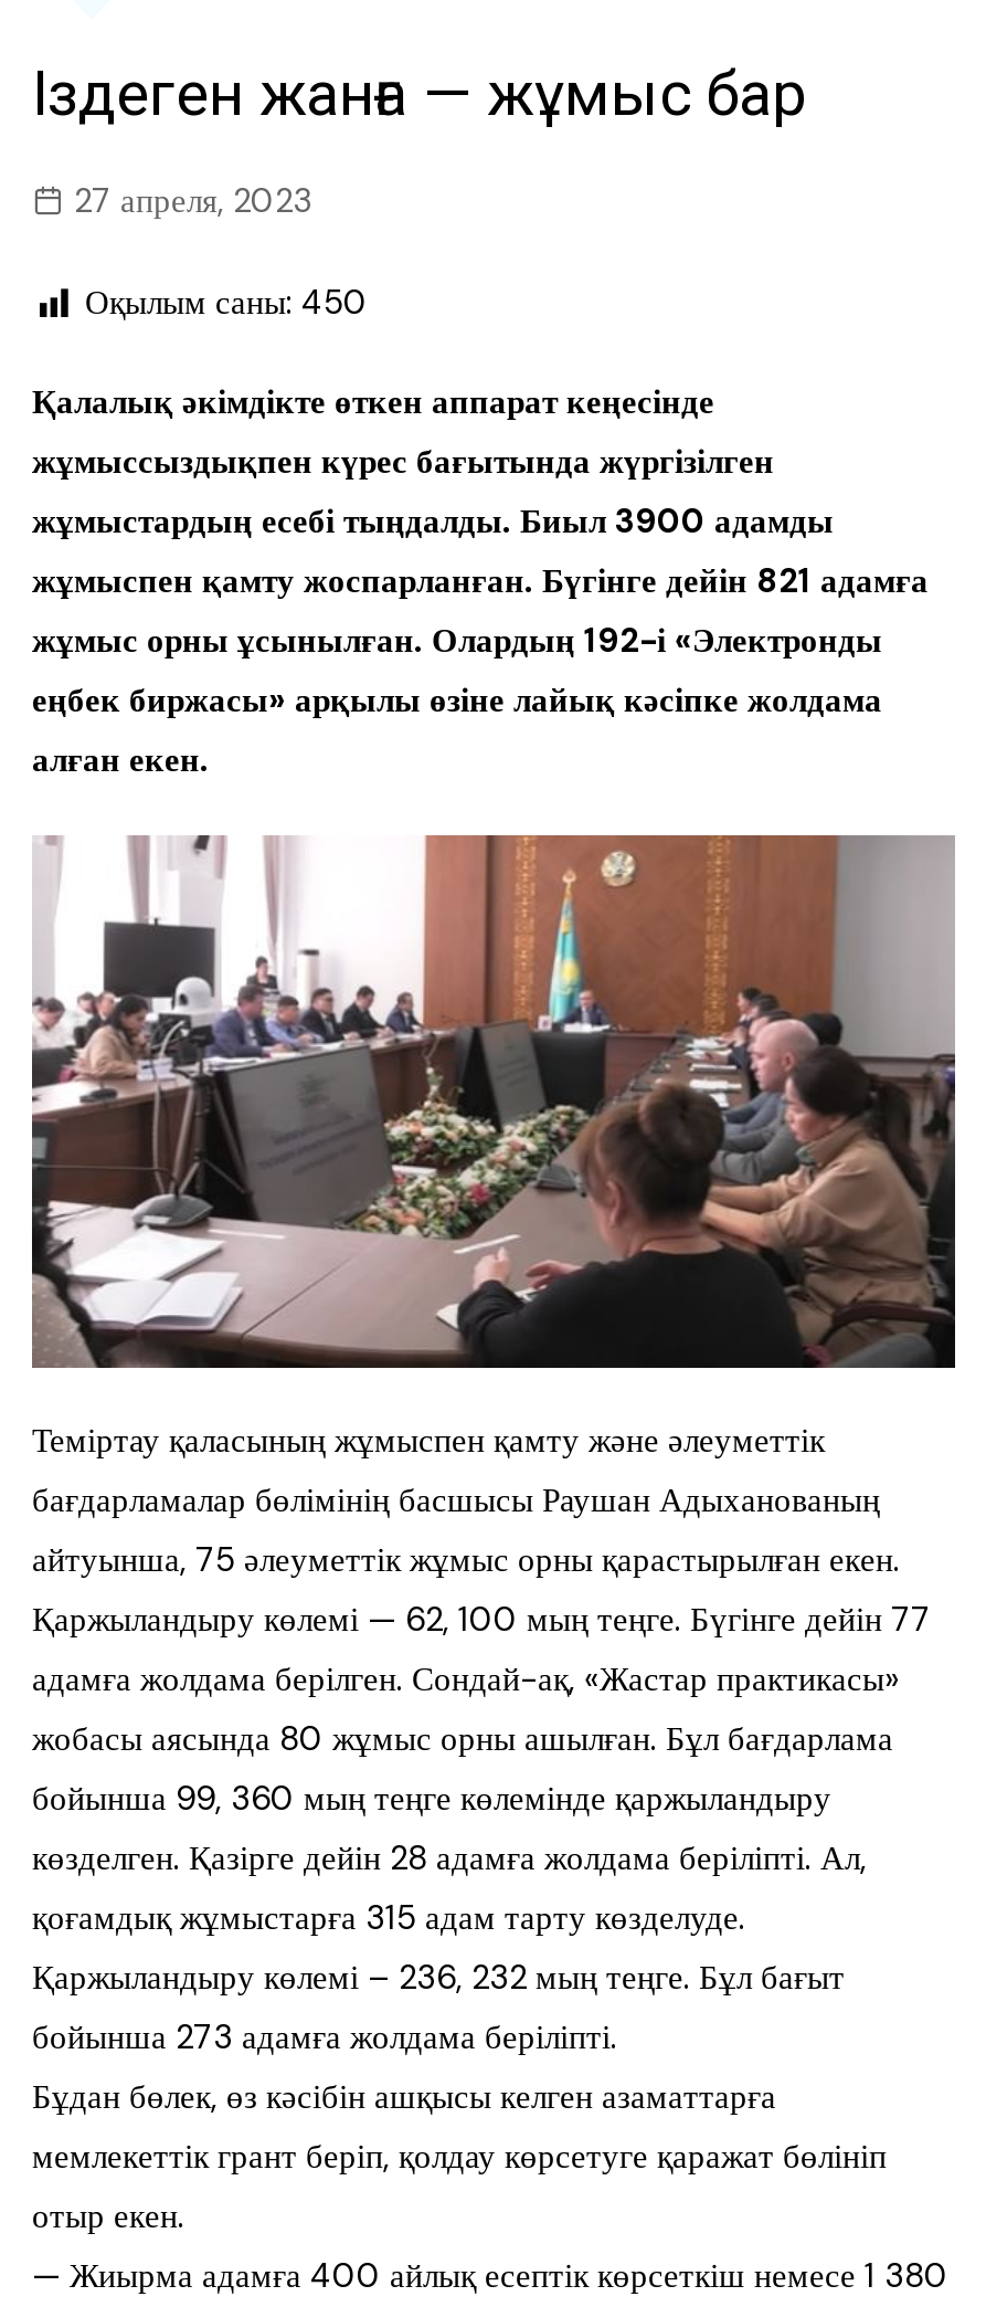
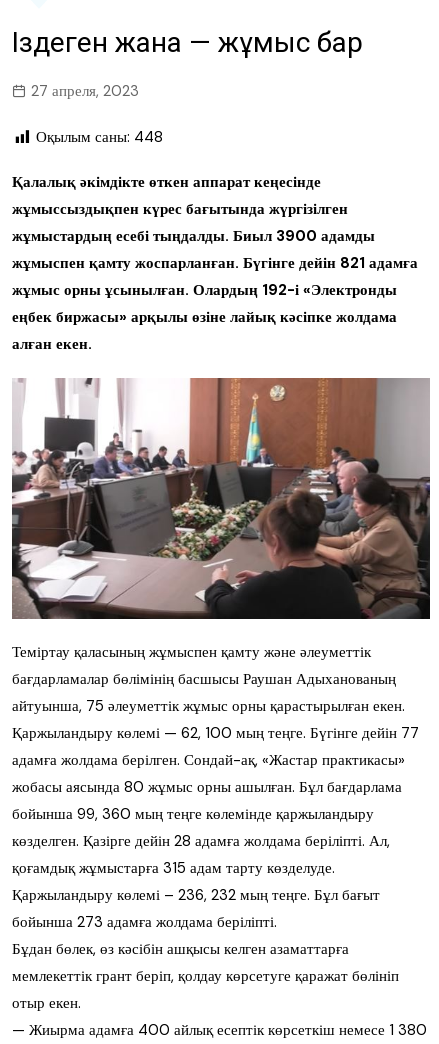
- Оқылым саны: 450
+ Оқылым саны: 448
